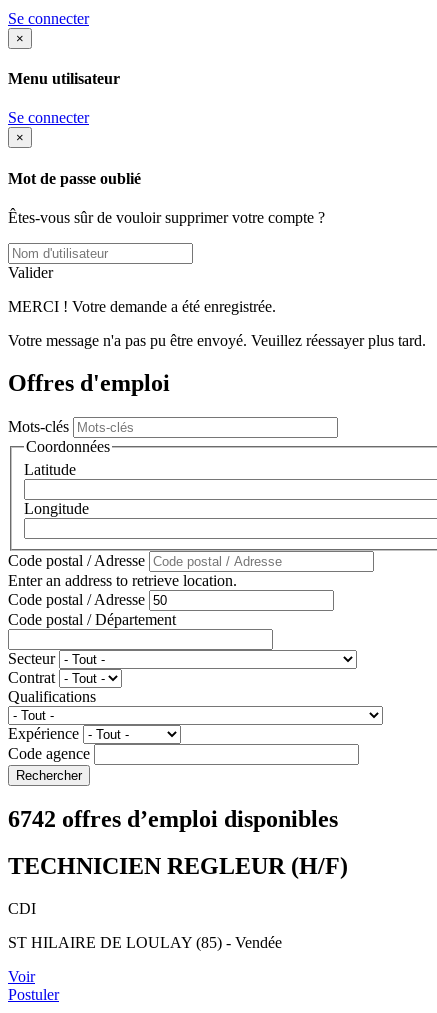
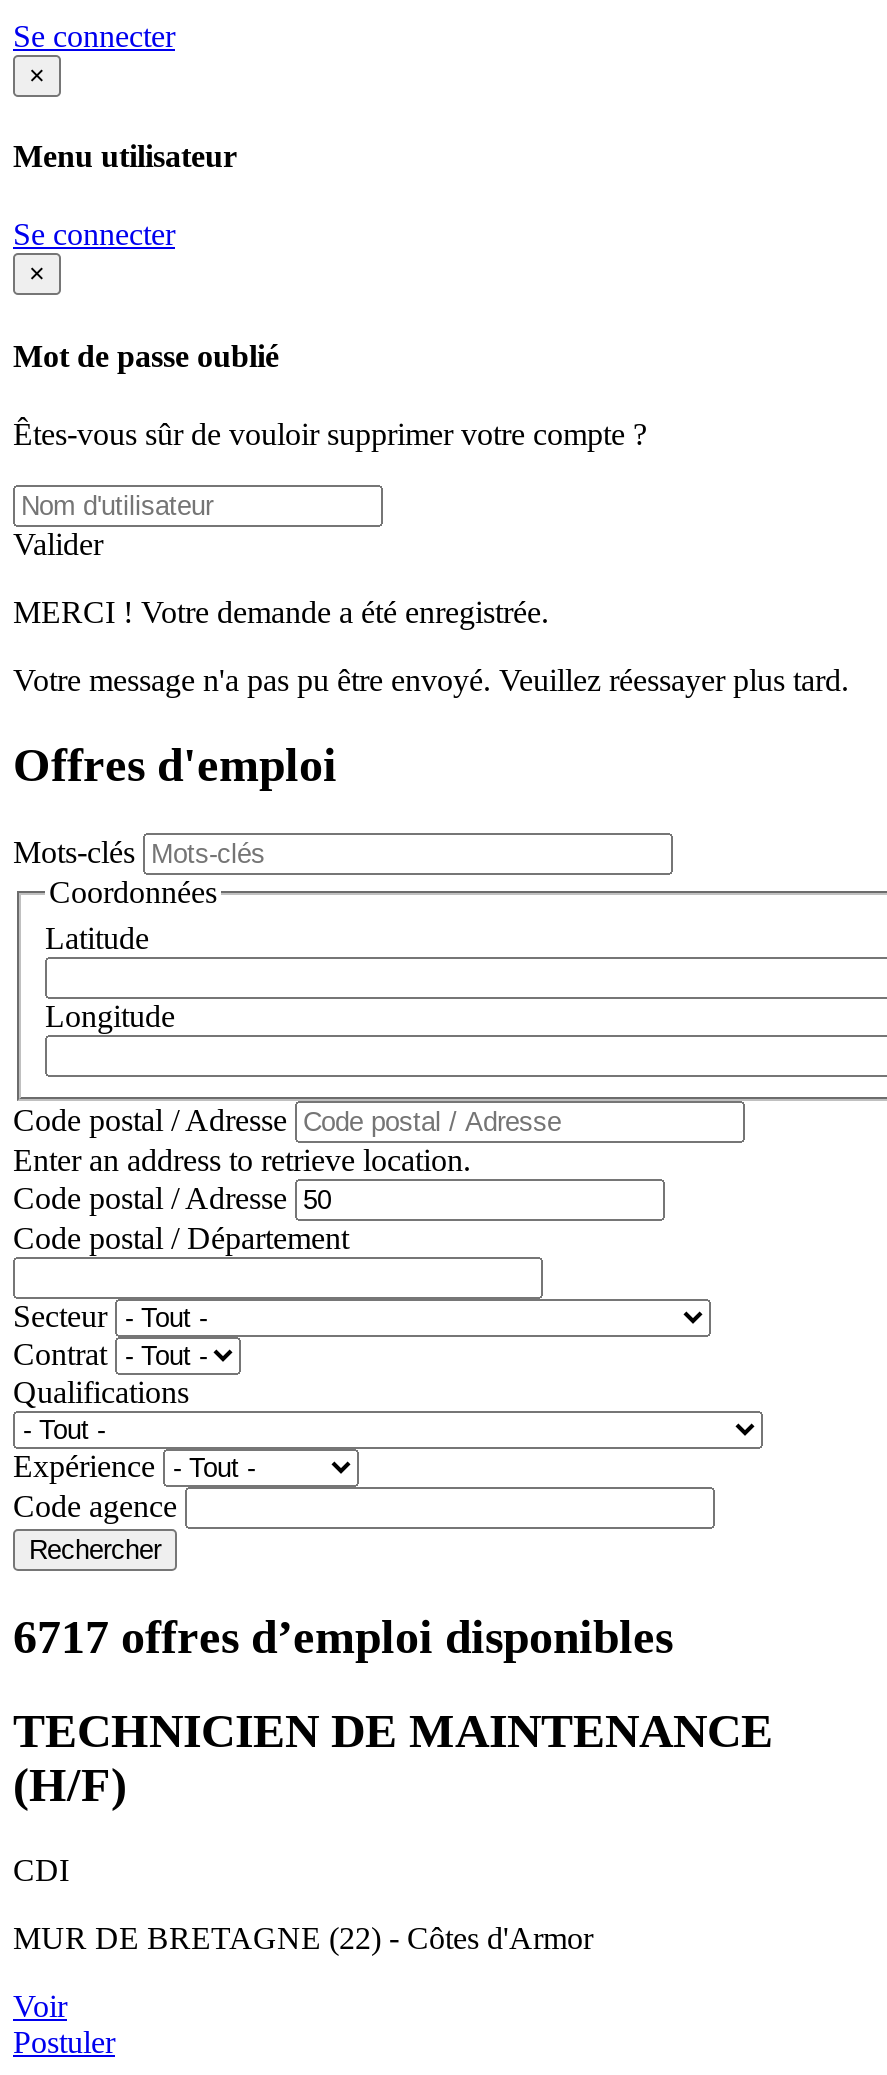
- 6742 offres d’emploi disponibles
+ 6717 offres d’emploi disponibles

- TECHNICIEN REGLEUR (H/F)
+ TECHNICIEN DE MAINTENANCE
+ (H/F)

- ST HILAIRE DE LOULAY (85) - Vendée
+ MUR DE BRETAGNE (22) - Côtes d'Armor
